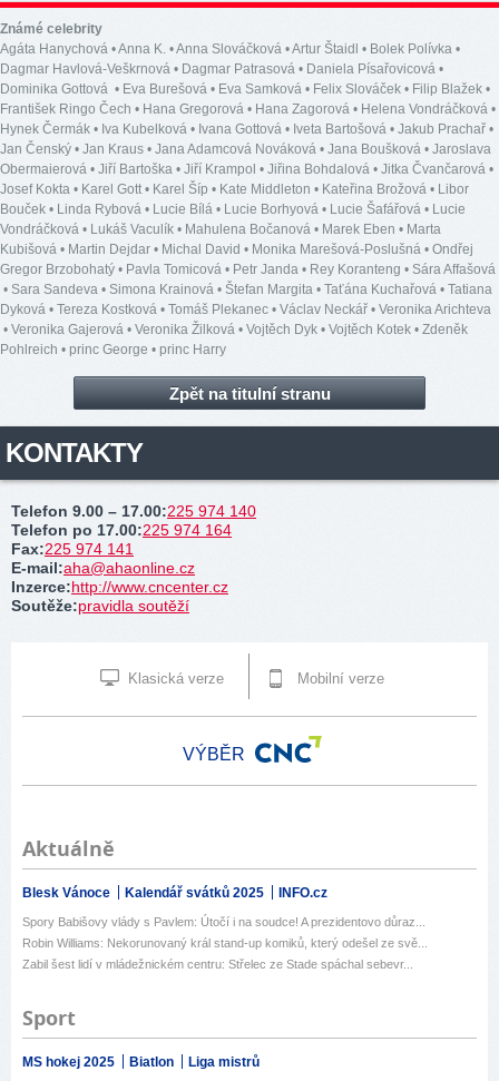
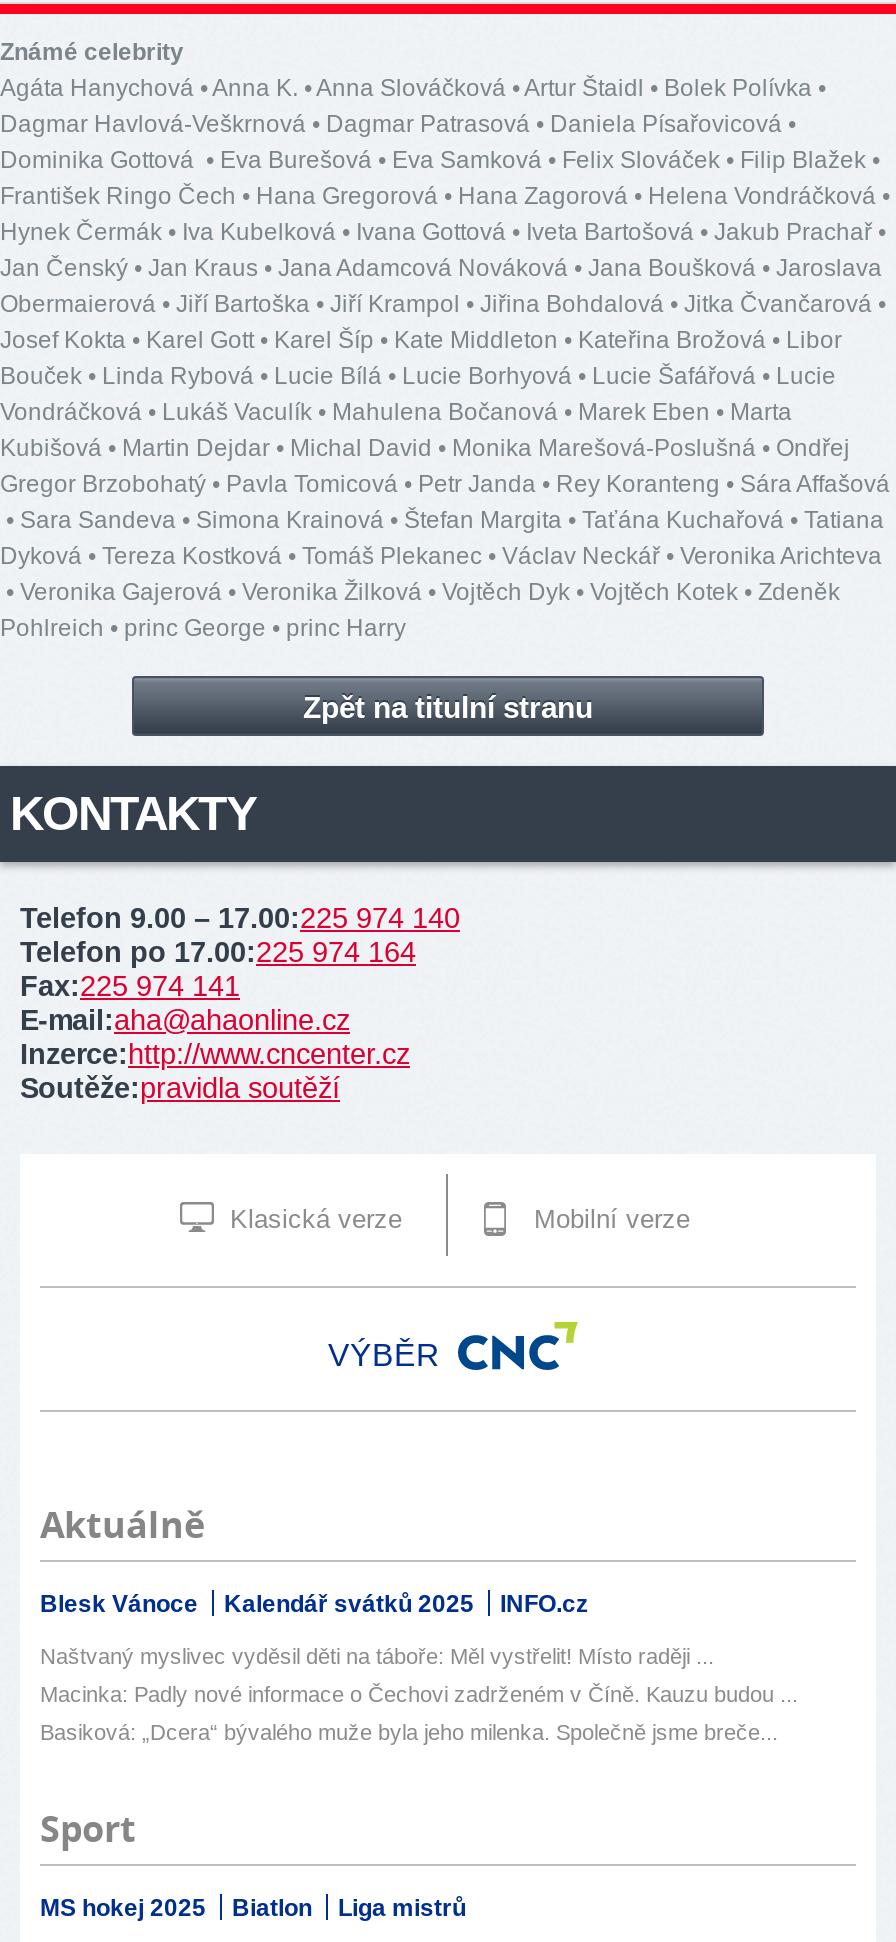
- Spory Babišovy vlády s Pavlem: Útočí i na soudce! A prezidentovo důraz...
+ Naštvaný myslivec vyděsil děti na táboře: Měl vystřelit! Místo raději ...

- Robin Williams: Nekorunovaný král stand-up komiků, který odešel ze svě...
+ Macinka: Padly nové informace o Čechovi zadrženém v Číně. Kauzu budou ...

- Zabil šest lidí v mládežnickém centru: Střelec ze Stade spáchal sebevr...
+ Basiková: „Dcera“ bývalého muže byla jeho milenka. Společně jsme breče...
